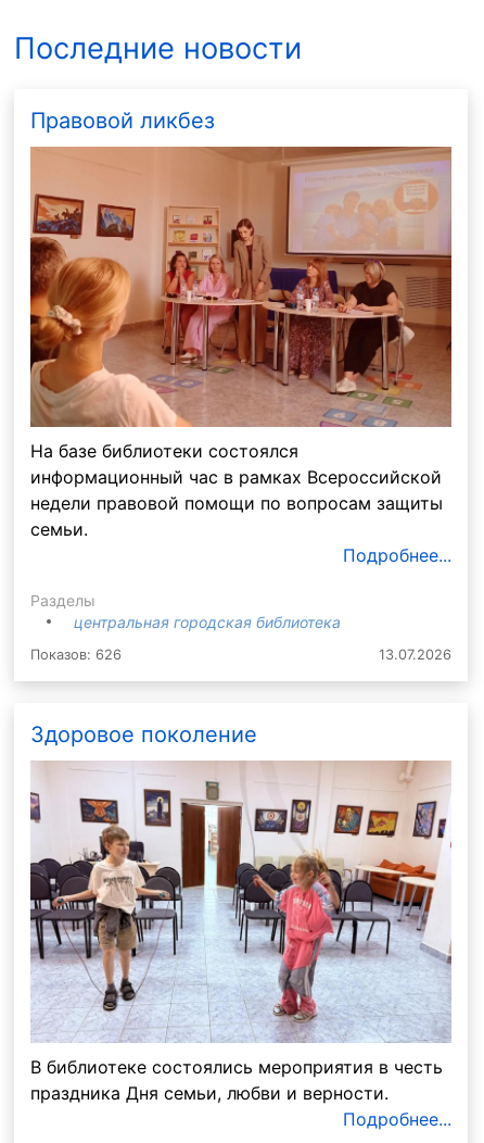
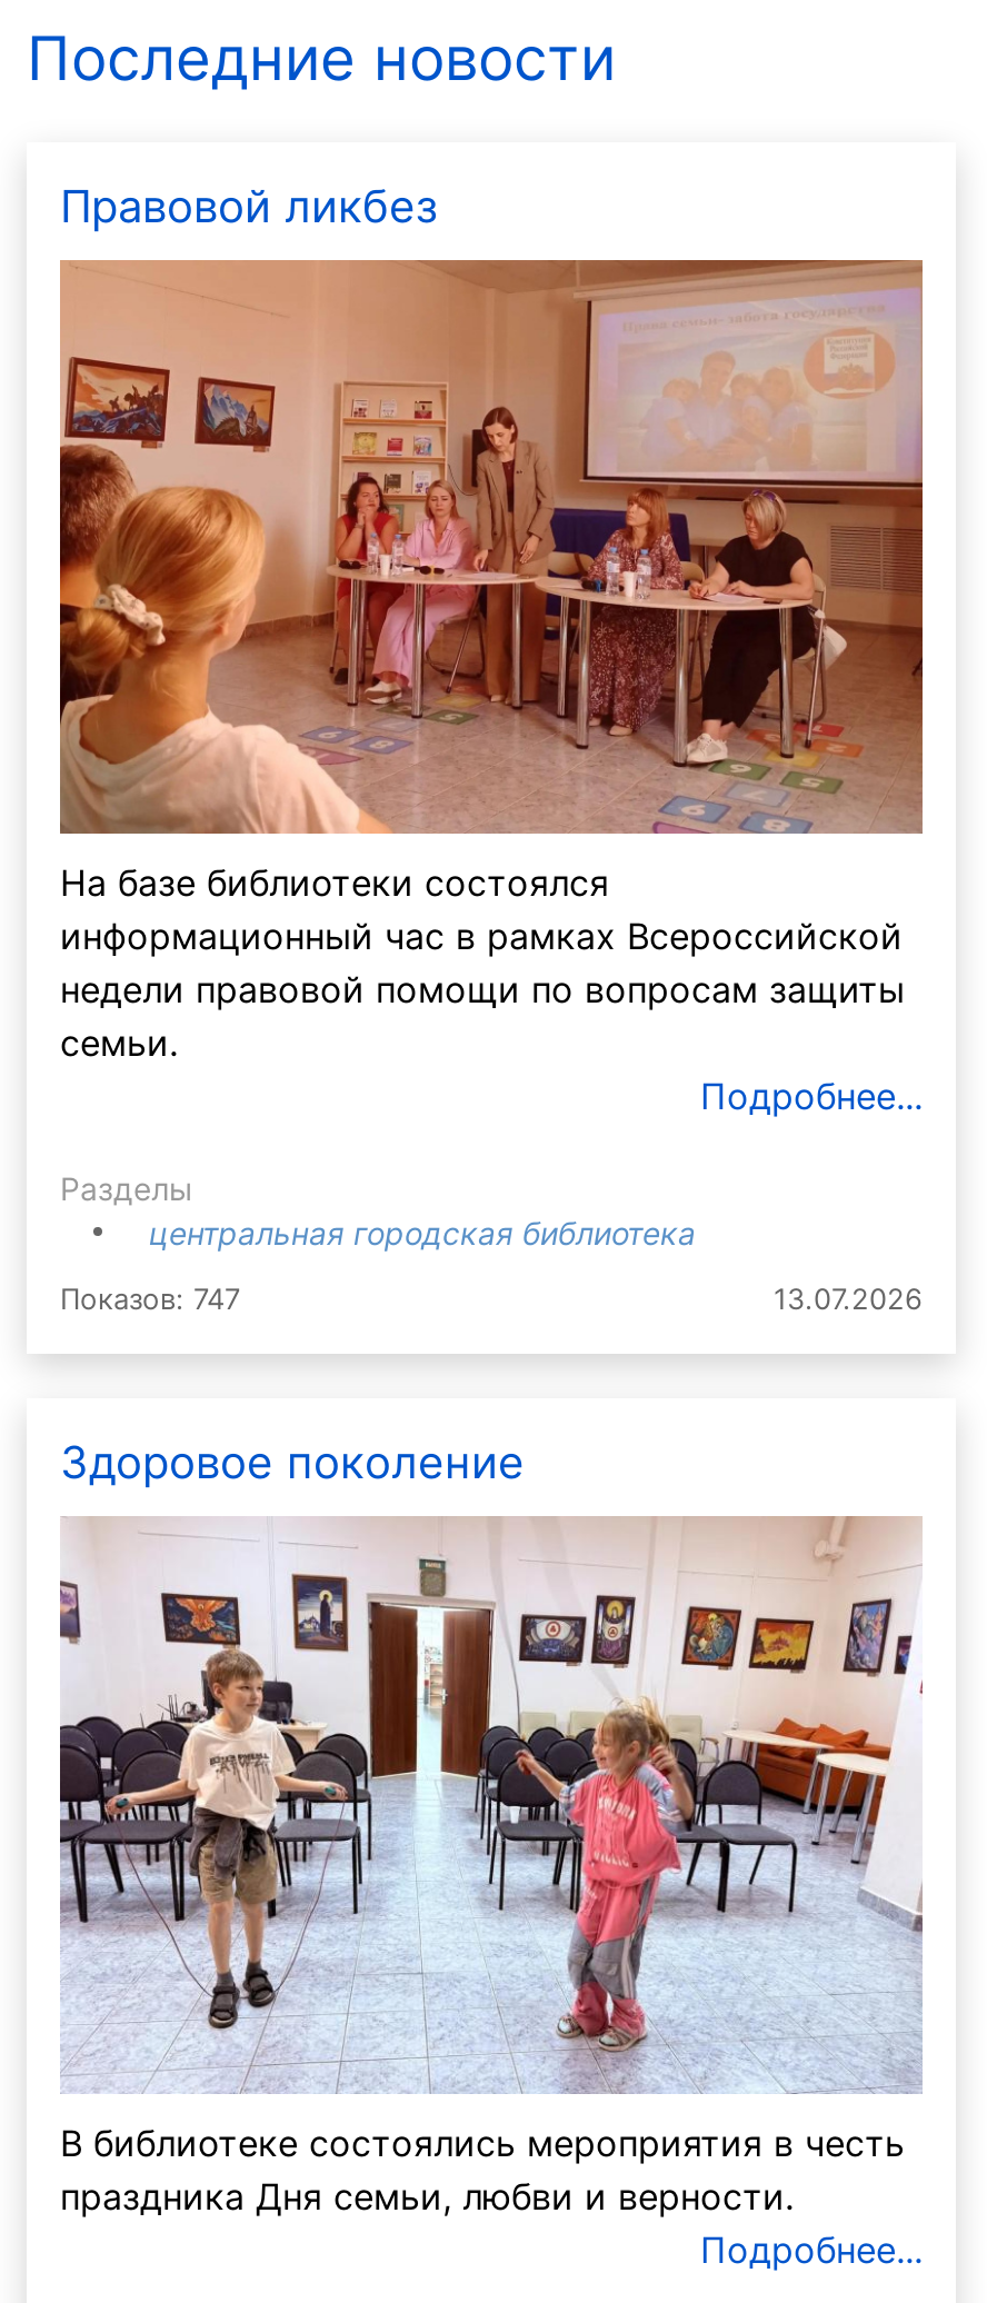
- Показов: 626
+ Показов: 747
